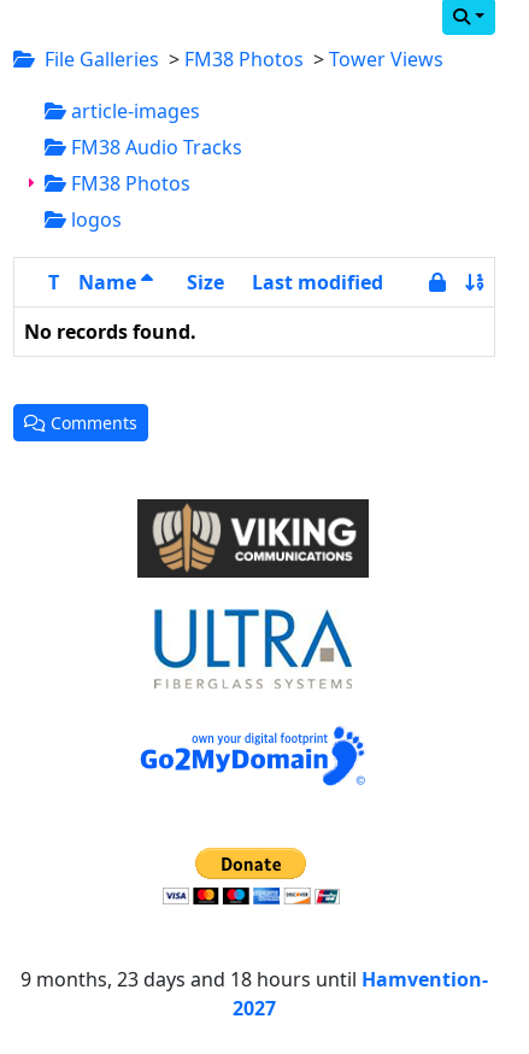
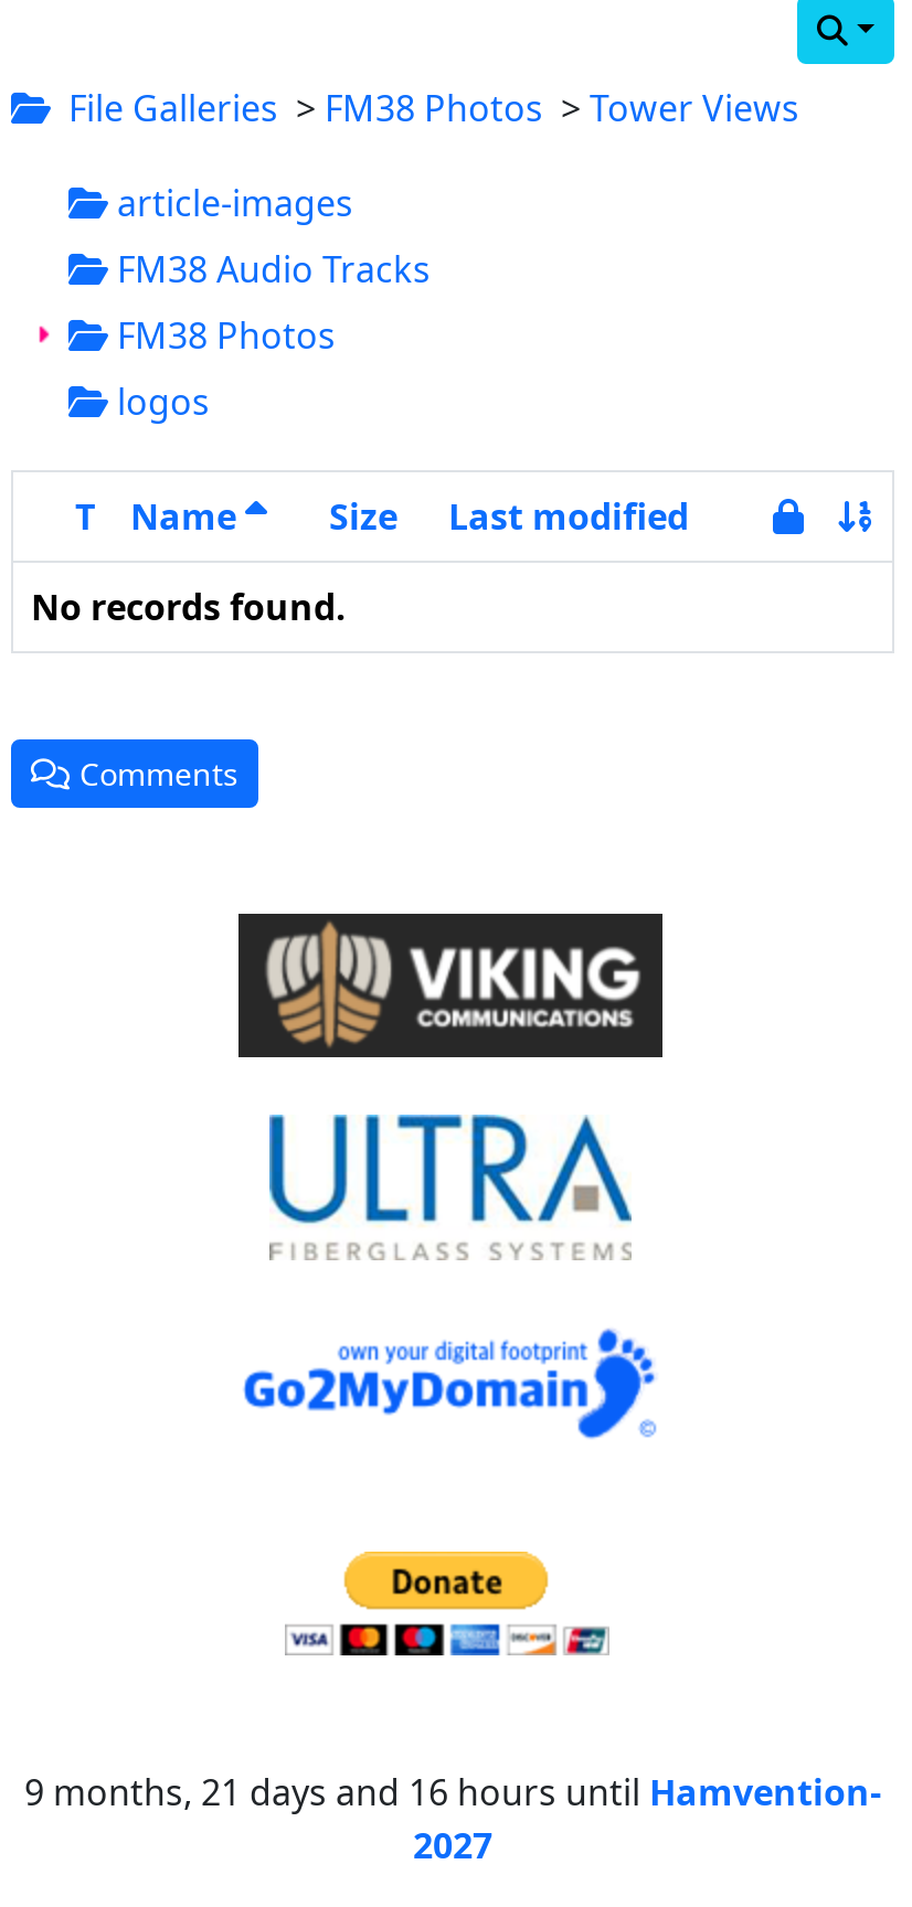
- 9 months, 23 days and 18 hours until Hamvention-
+ 9 months, 21 days and 16 hours until Hamvention-
